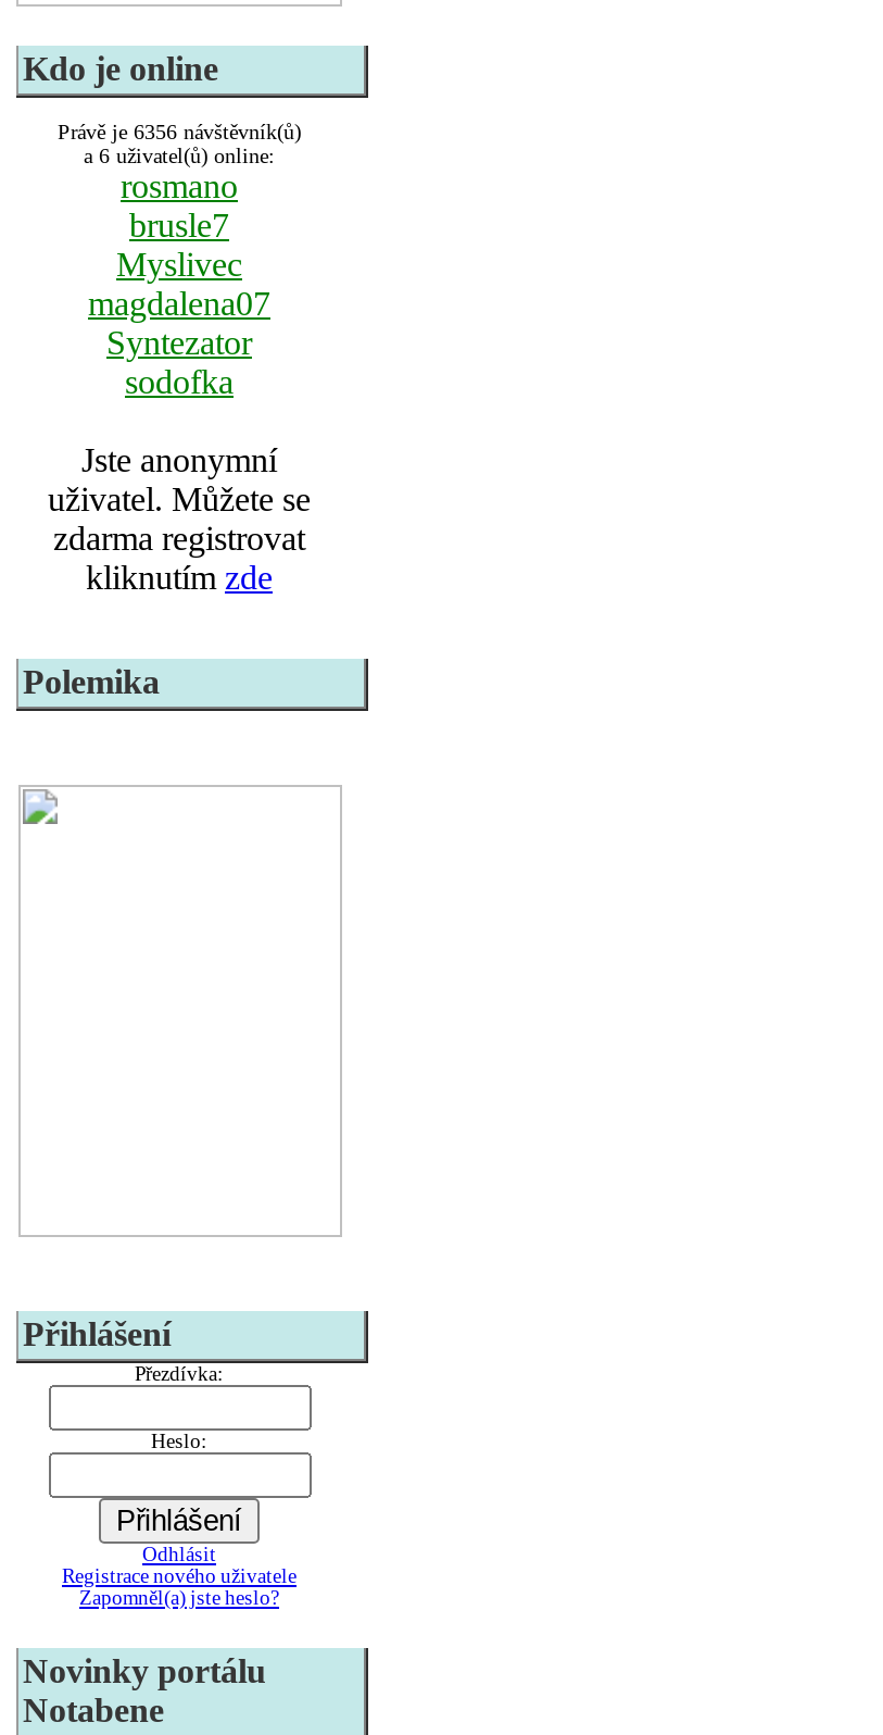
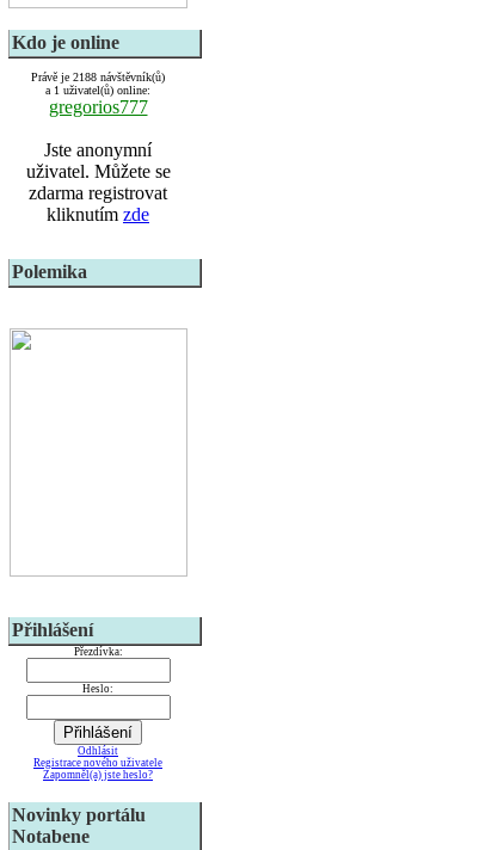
- Právě je 6356 návštěvník(ů)
- a 6 uživatel(ů) online:
- rosmano
- brusle7
- Myslivec
- magdalena07
- Syntezator
- sodofka
+ Právě je 2188 návštěvník(ů)
+ a 1 uživatel(ů) online:
+ gregorios777
